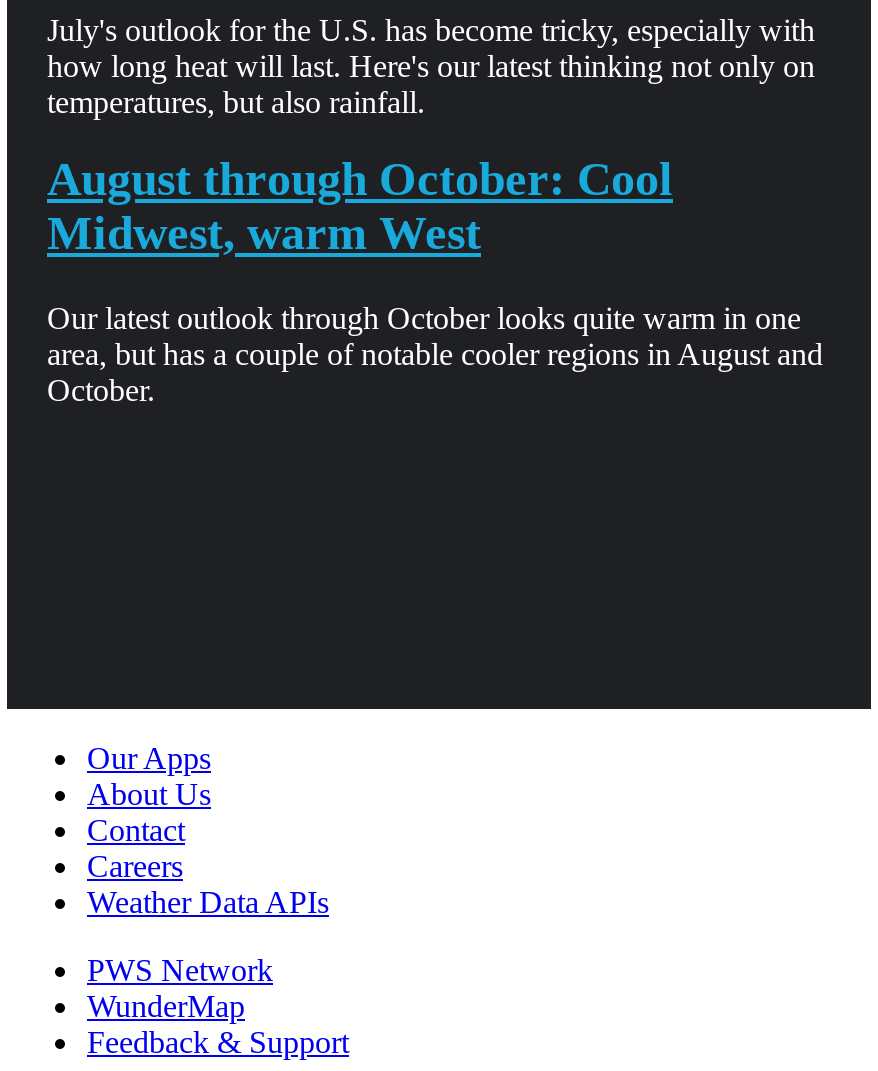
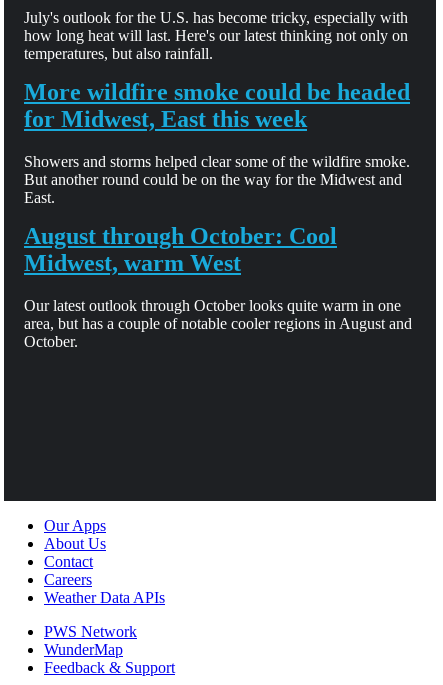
+ More wildfire smoke could be headed
+ for Midwest, East this week
+ Showers and storms helped clear some of the wildfire smoke.
+ But another round could be on the way for the Midwest and
+ East.
